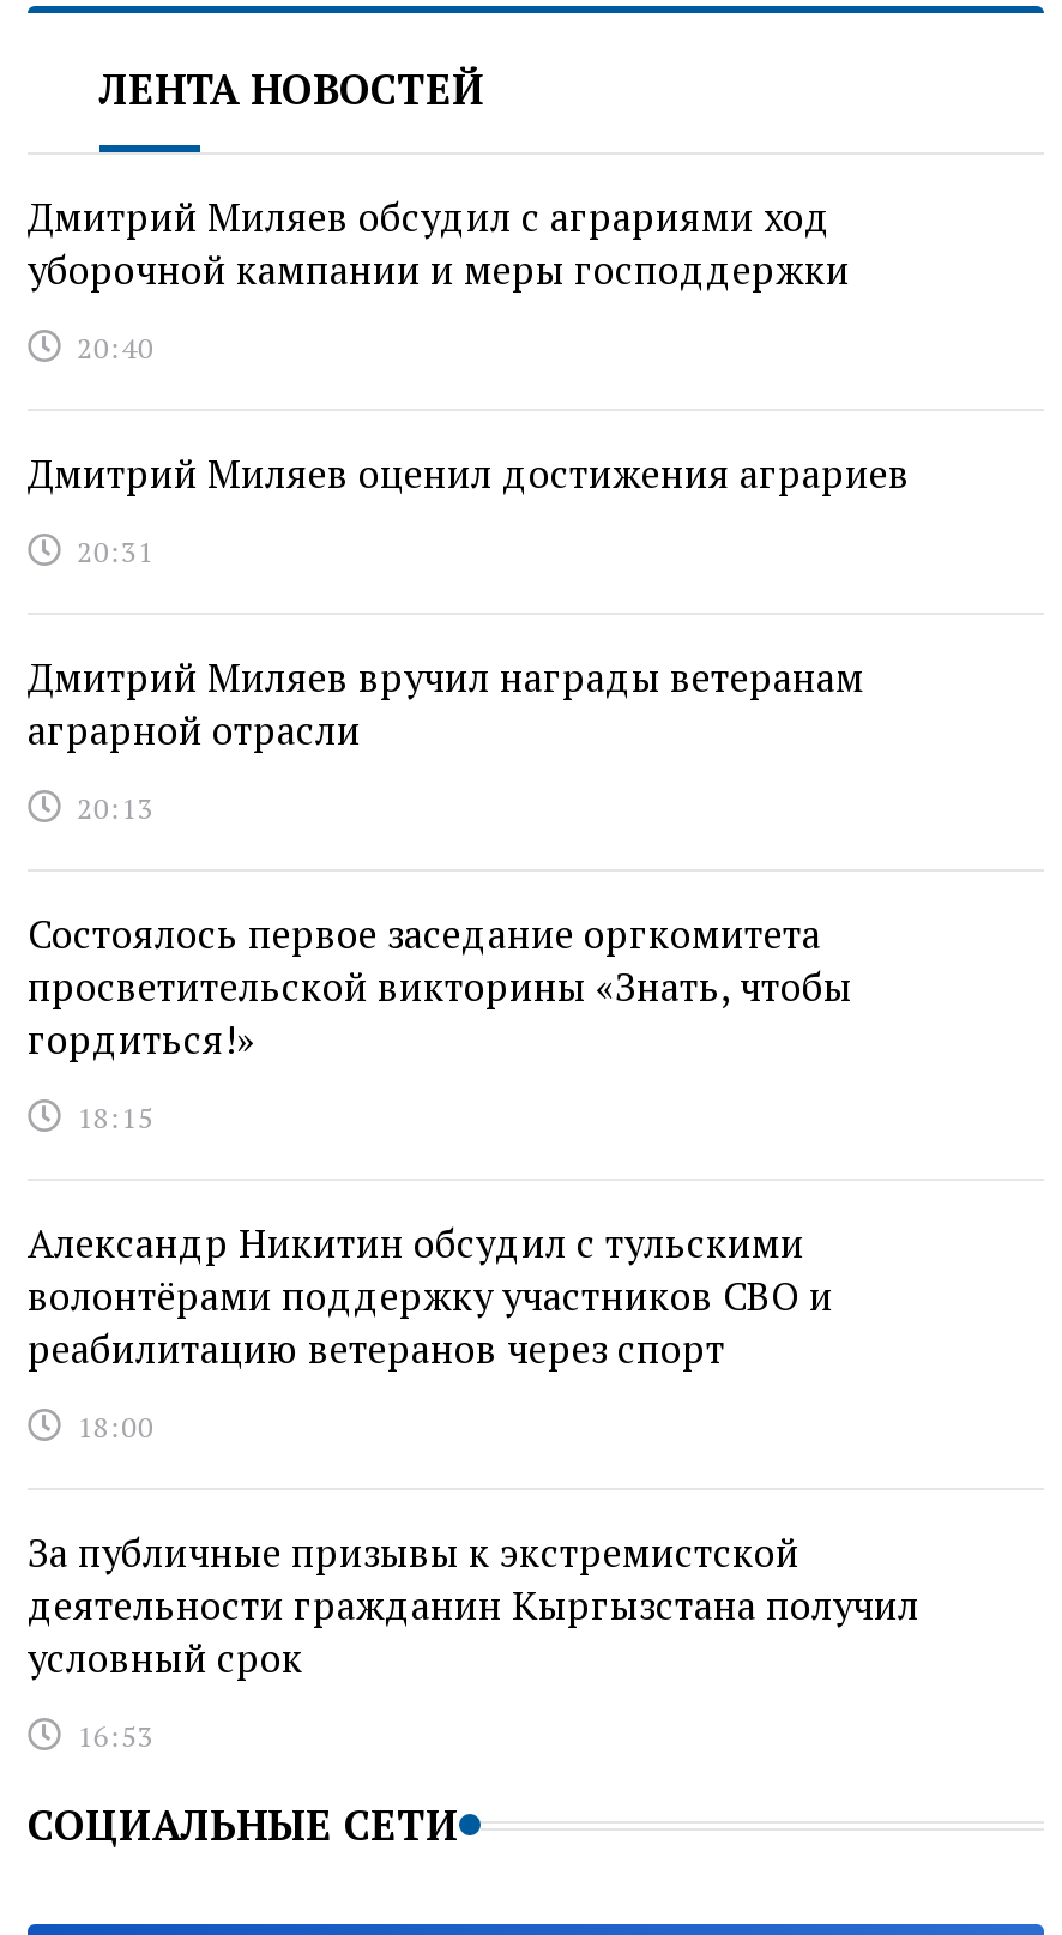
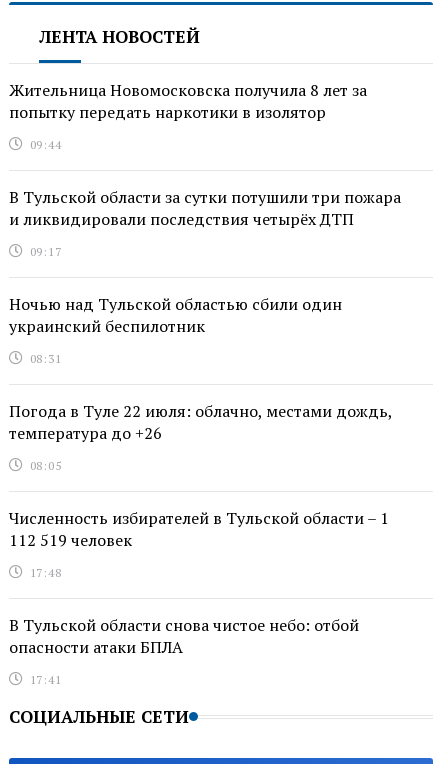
- Дмитрий Миляев обсудил с аграриями ход
- уборочной кампании и меры господдержки
+ Жительница Новомосковска получила 8 лет за
+ попытку передать наркотики в изолятор

- 20:40
+ 09:44

- Дмитрий Миляев оценил достижения аграриев
+ В Тульской области за сутки потушили три пожара
+ и ликвидировали последствия четырёх ДТП

- 20:31
+ 09:17

- Дмитрий Миляев вручил награды ветеранам
- аграрной отрасли
+ Ночью над Тульской областью сбили один
+ украинский беспилотник

- 20:13
+ 08:31

- Состоялось первое заседание оргкомитета
- просветительской викторины «Знать, чтобы
- гордиться!»
+ Погода в Туле 22 июля: облачно, местами дождь,
+ температура до +26

- 18:15
+ 08:05

- Александр Никитин обсудил с тульскими
- волонтёрами поддержку участников СВО и
- реабилитацию ветеранов через спорт
+ Численность избирателей в Тульской области – 1
+ 112 519 человек

- 18:00
+ 17:48

- За публичные призывы к экстремистской
- деятельности гражданин Кыргызстана получил
- условный срок
+ В Тульской области снова чистое небо: отбой
+ опасности атаки БПЛА

- 16:53
+ 17:41
